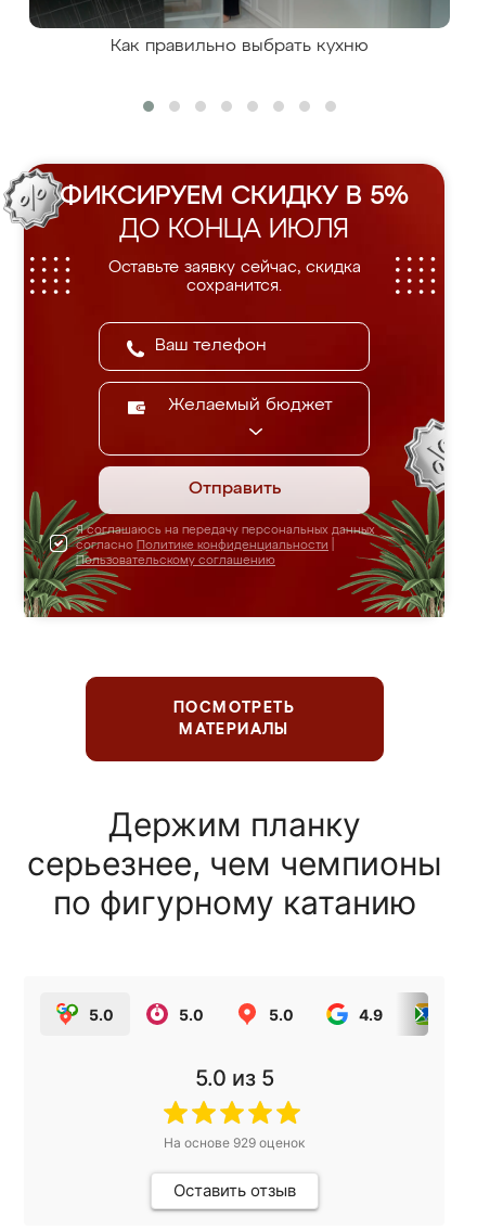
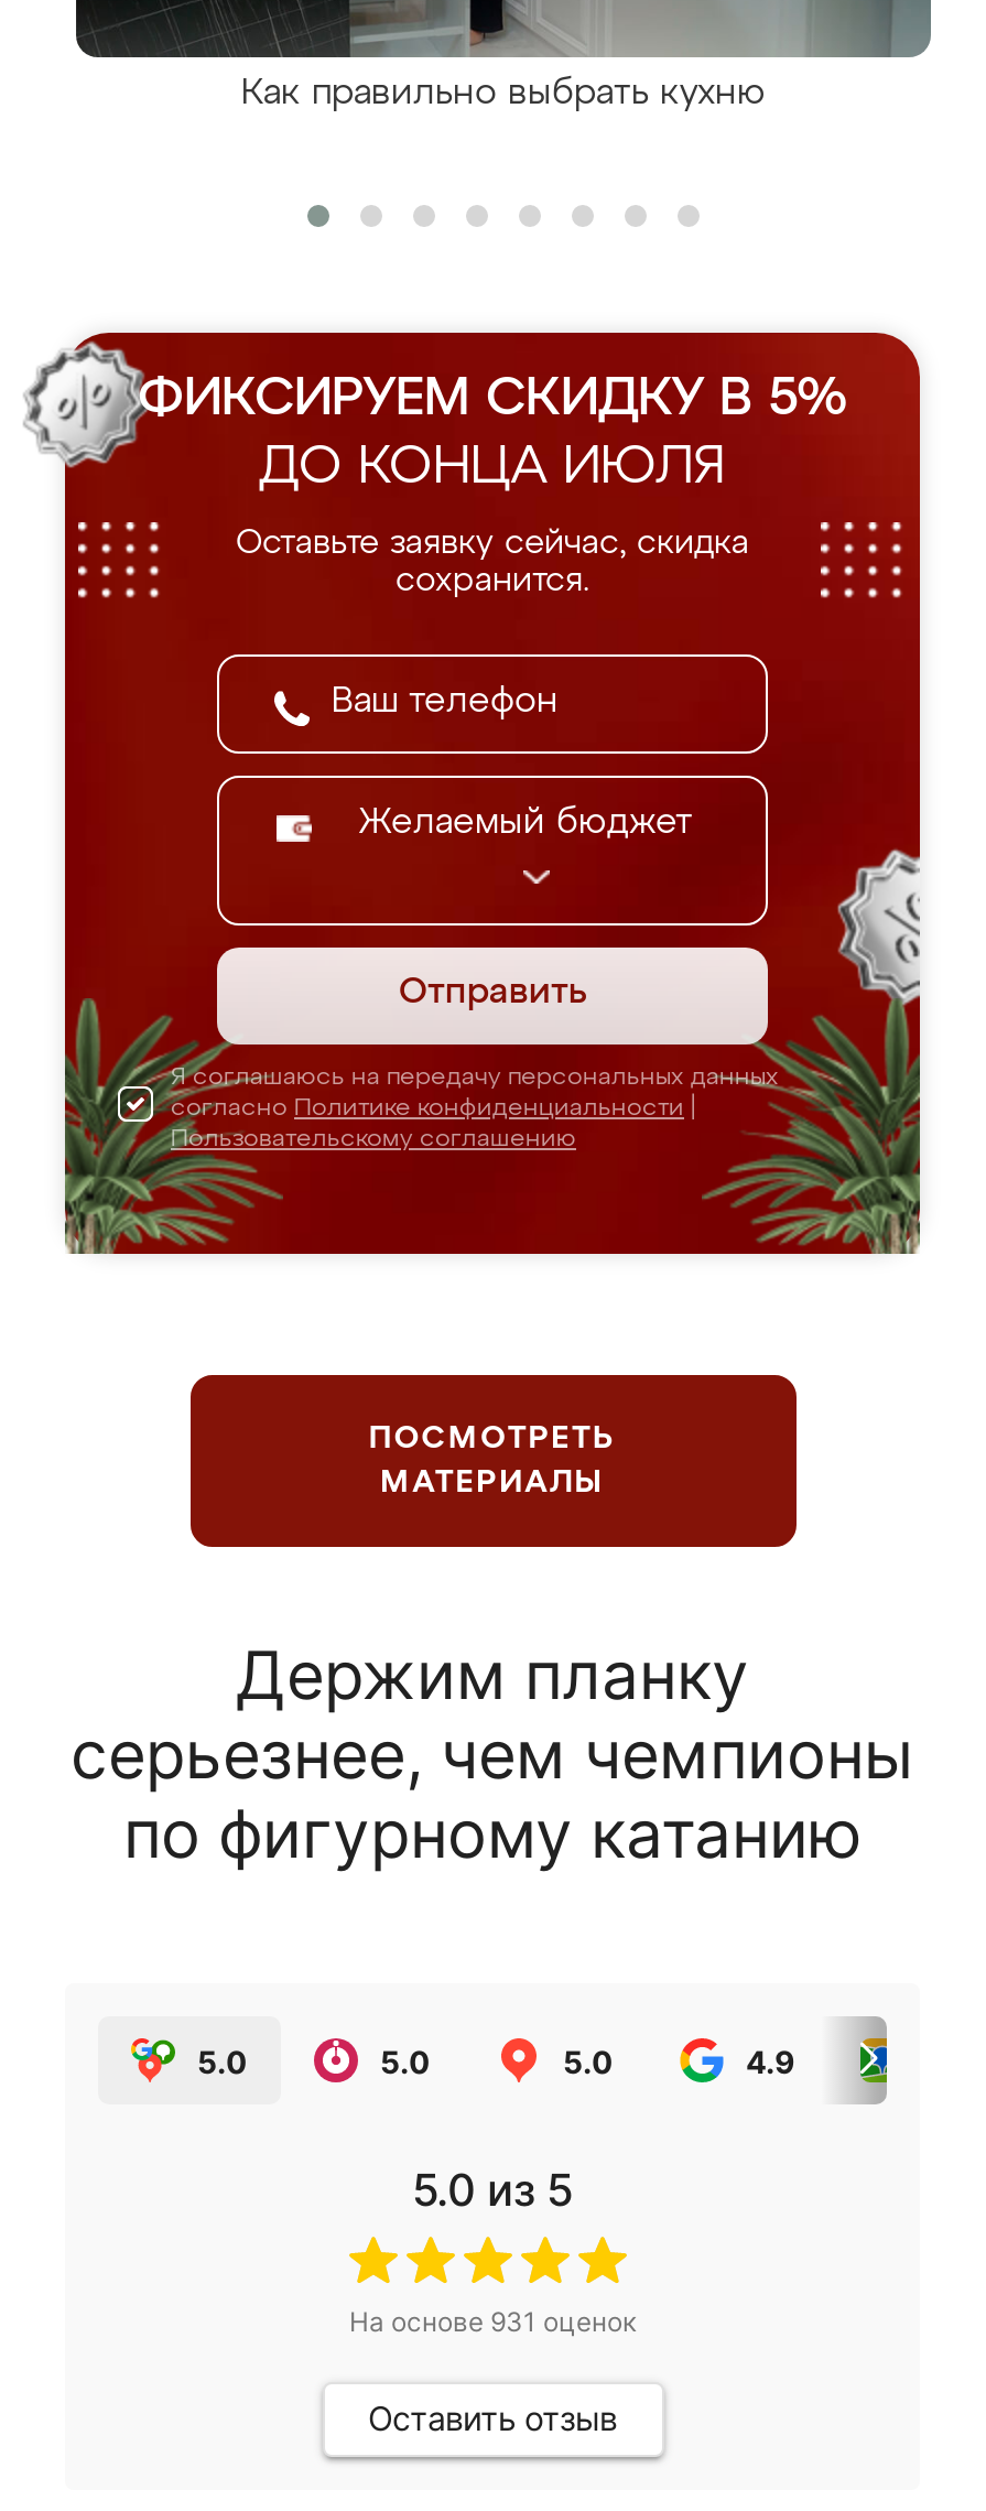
- На основе 929 оценок
+ На основе 931 оценок
